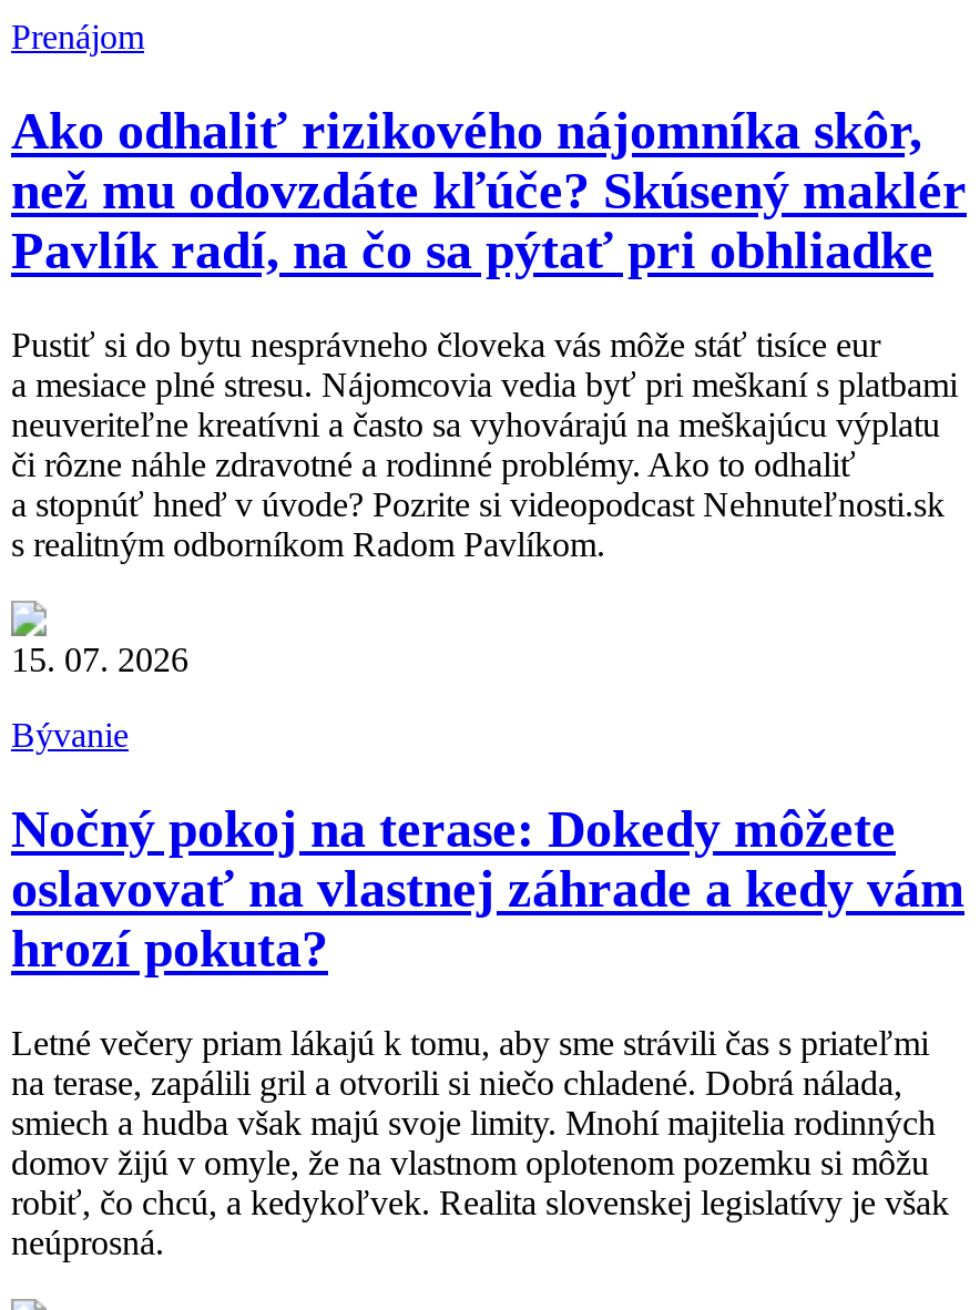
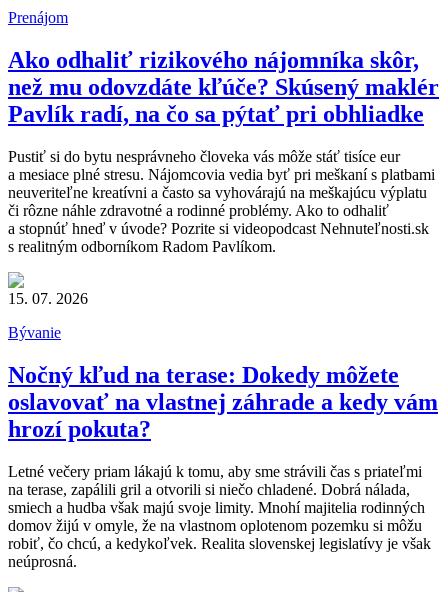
- Nočný pokoj na terase: Dokedy môžete
+ Nočný kľud na terase: Dokedy môžete
